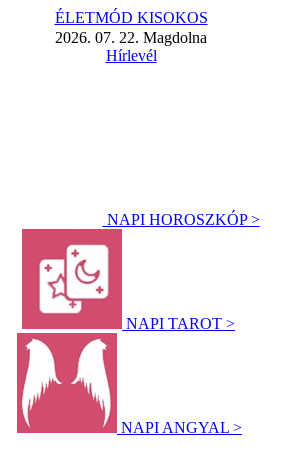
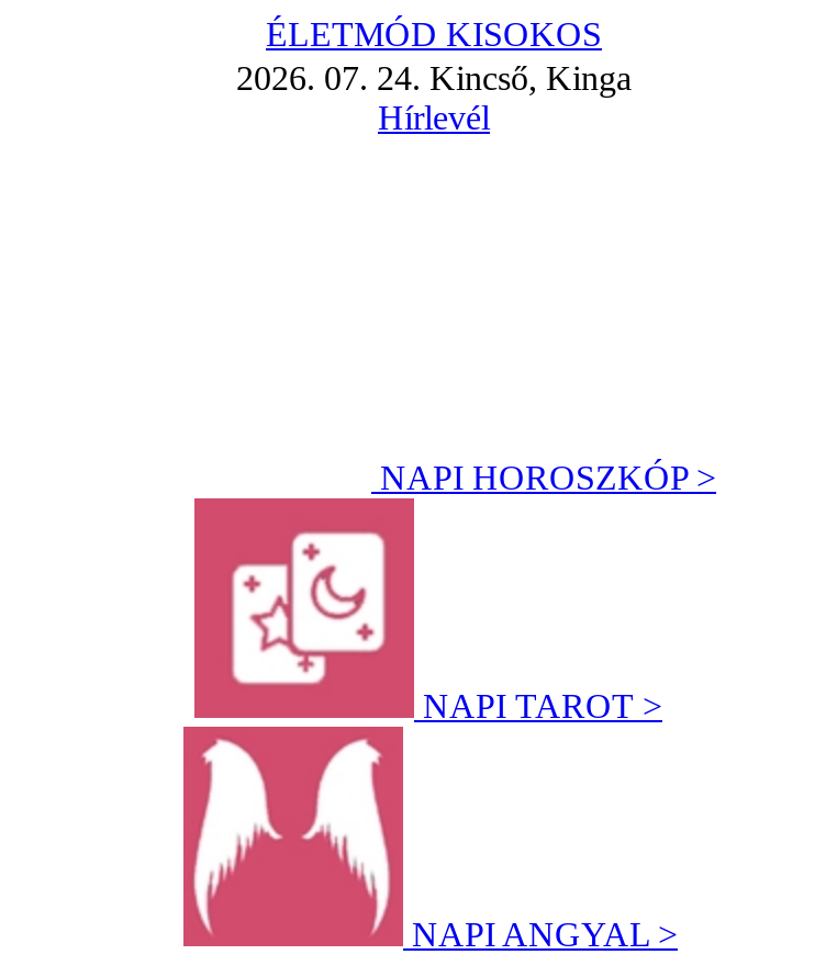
- 2026. 07. 22. Magdolna
+ 2026. 07. 24. Kincső, Kinga
